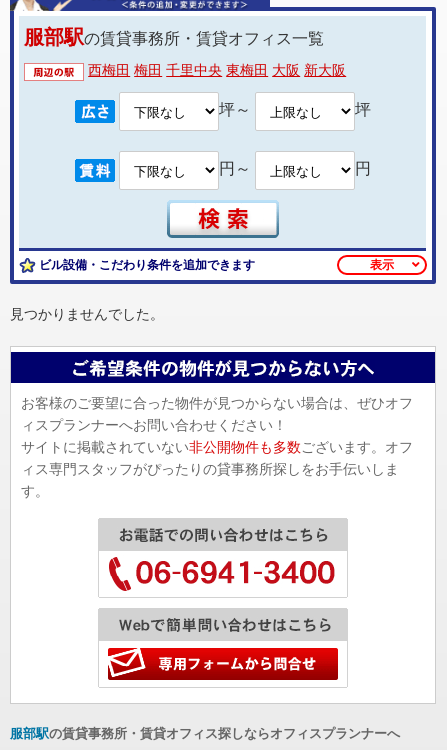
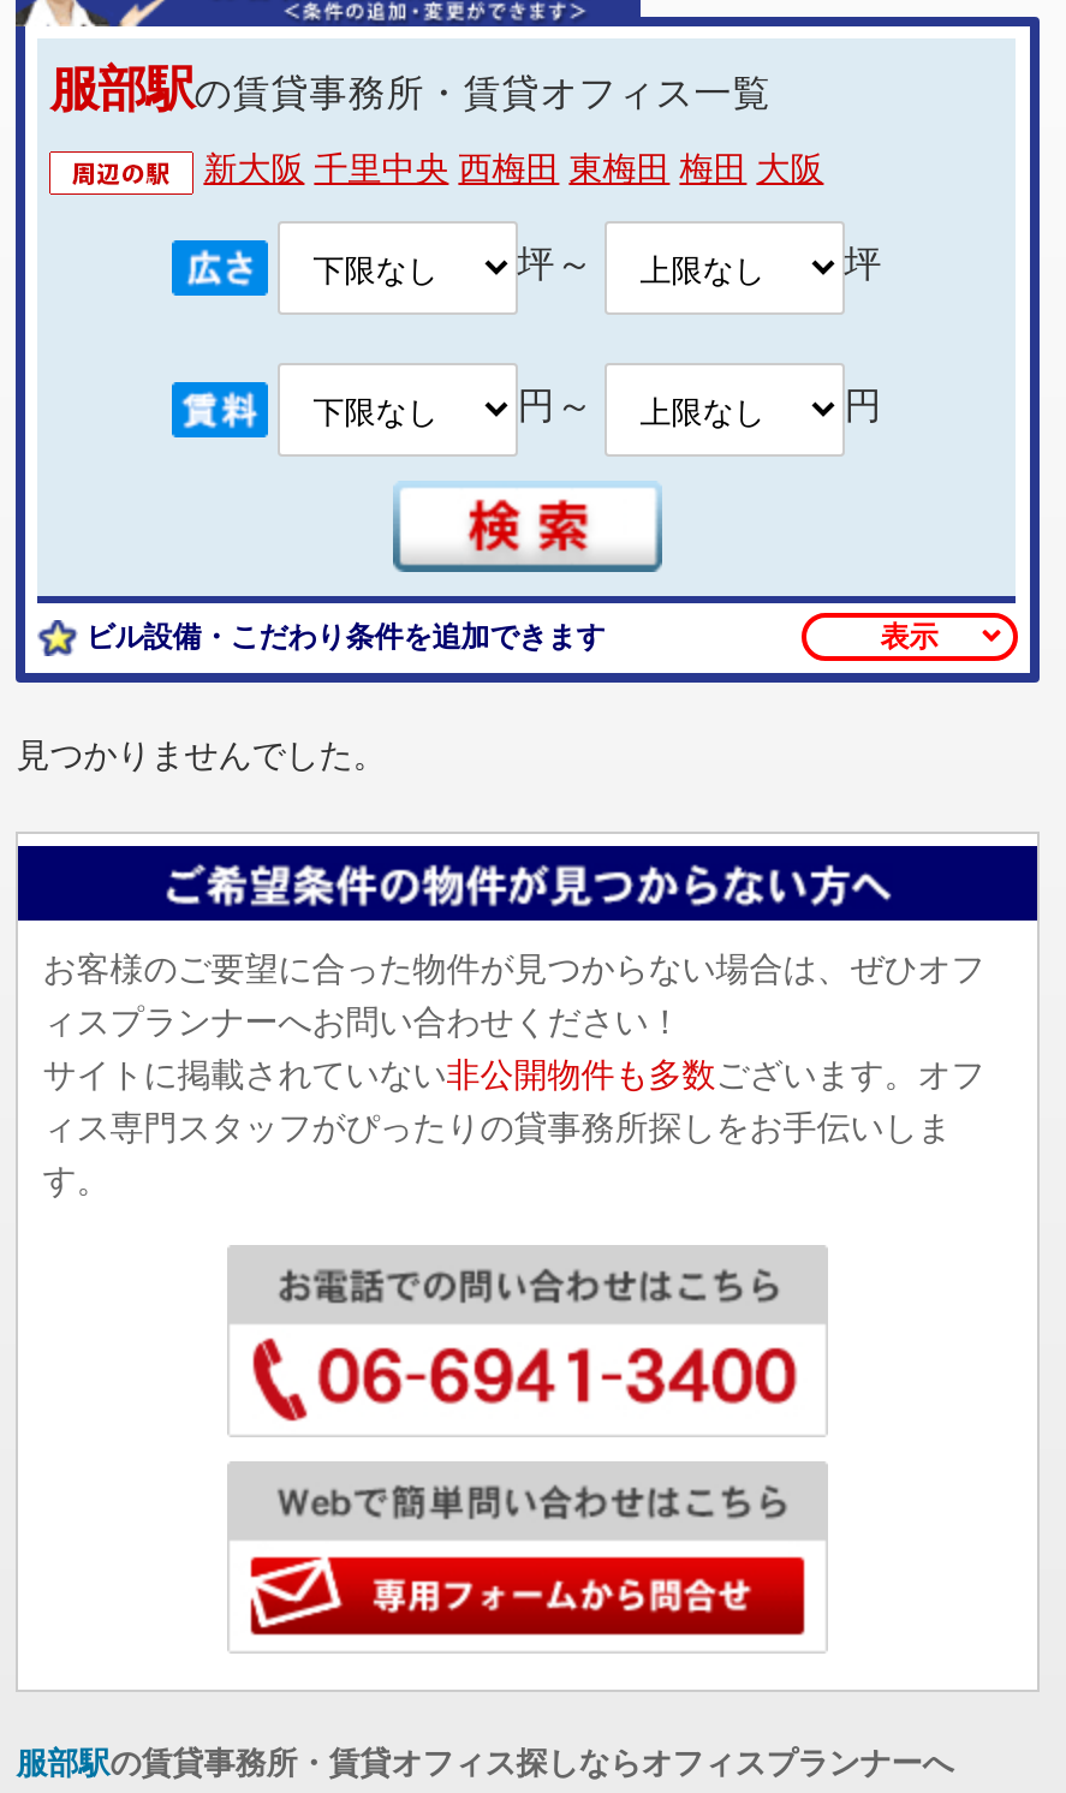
- 西梅田 梅田 千里中央 東梅田 大阪 新大阪
+ 新大阪 千里中央 西梅田 東梅田 梅田 大阪
